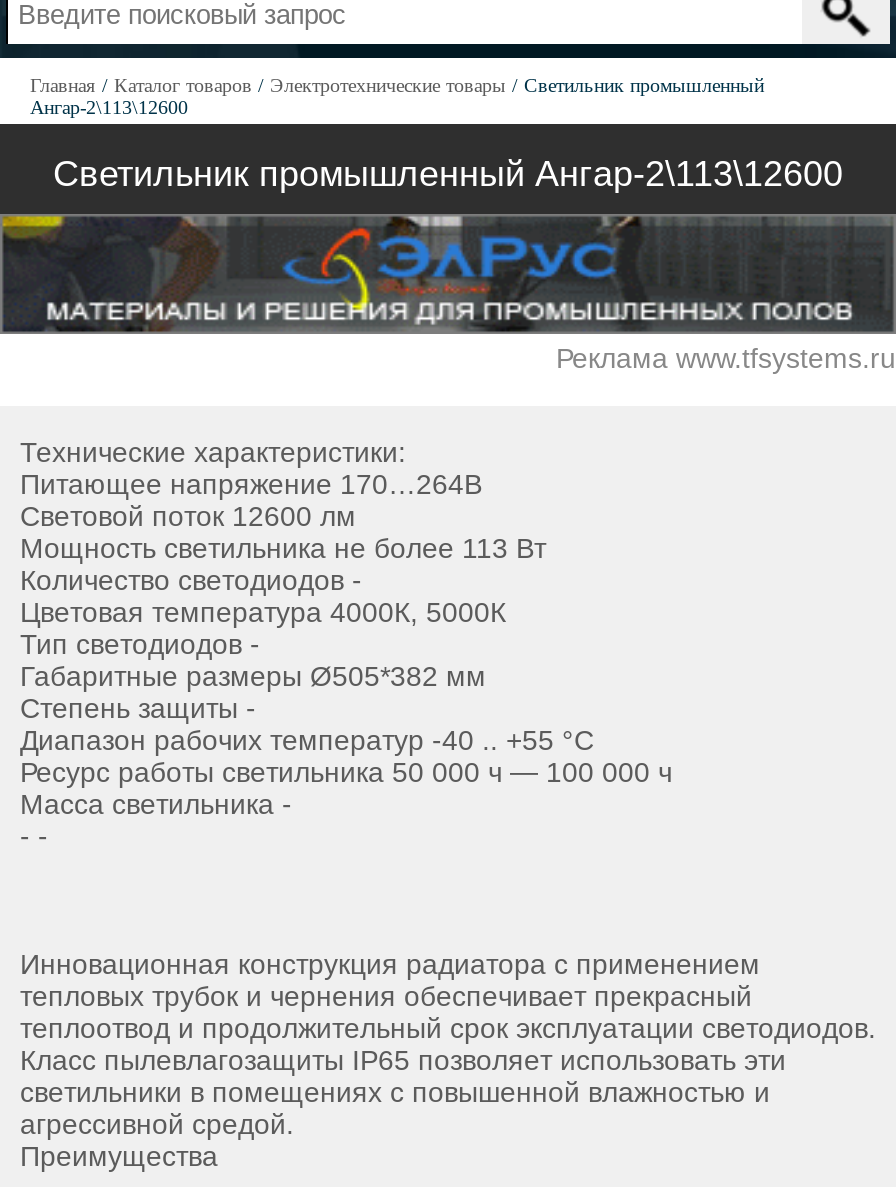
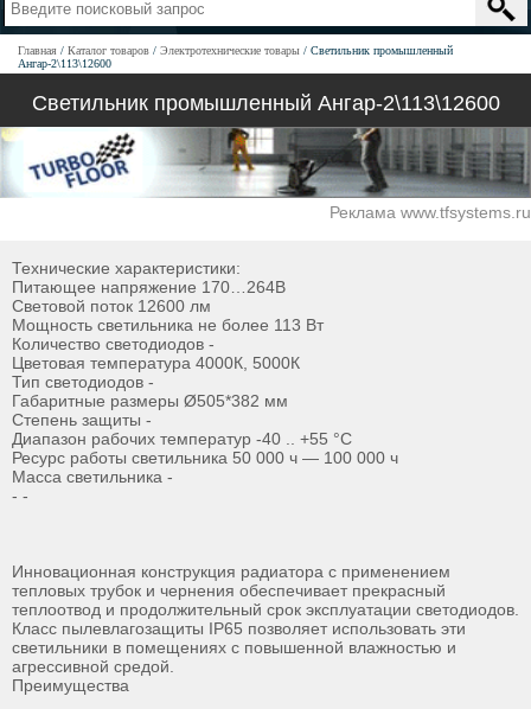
- [image]
+ [image]
